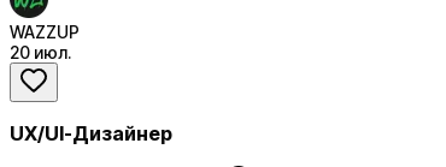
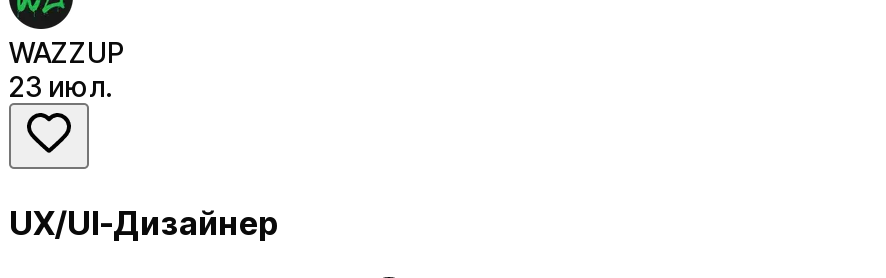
- 20 июл.
+ 23 июл.
